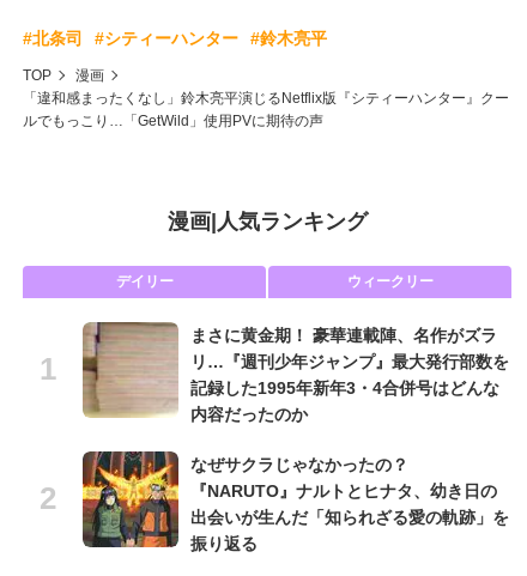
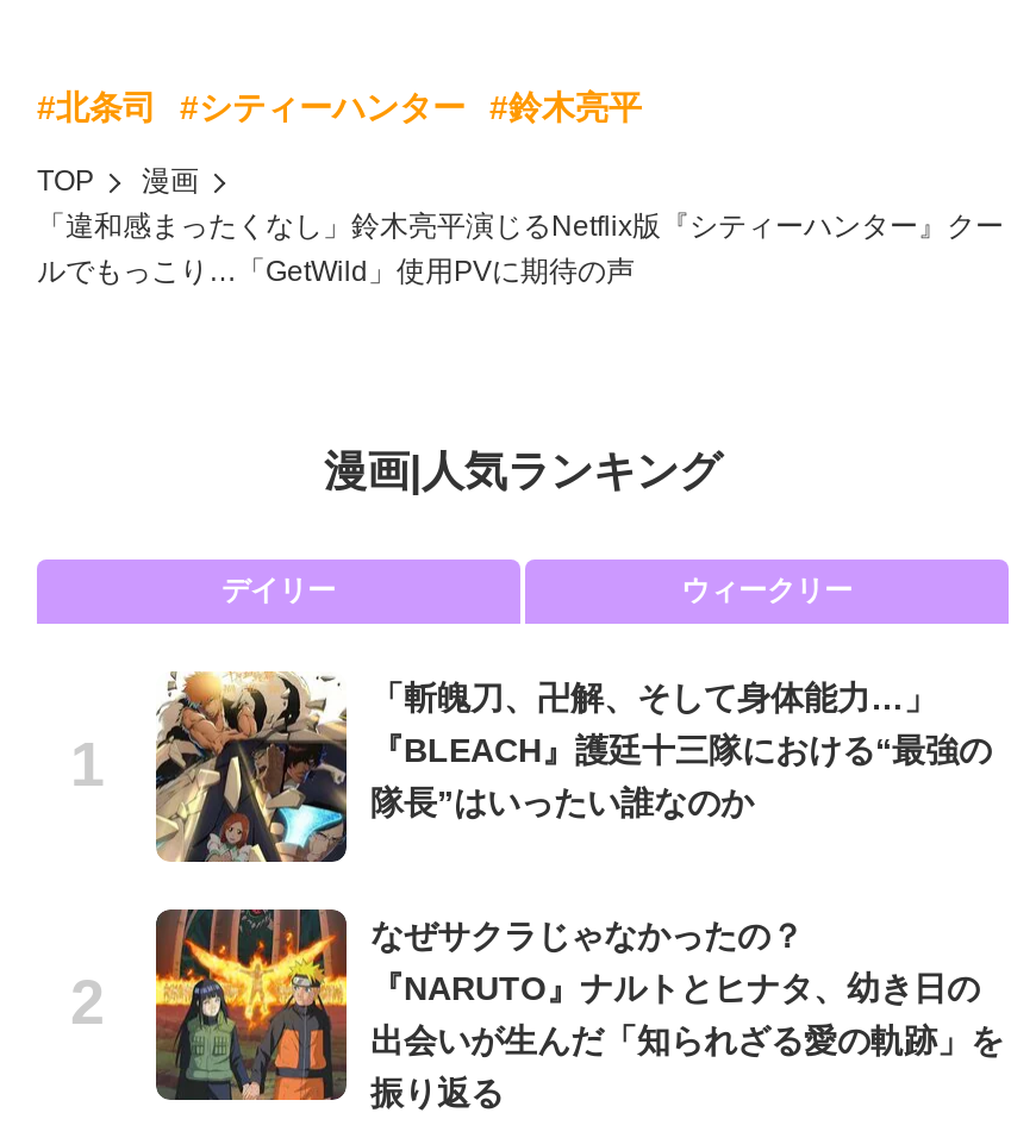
- [image]
- まさに黄金期！ 豪華連載陣、名作がズラ
- リ…『週刊少年ジャンプ』最大発行部数を
- 記録した1995年新年3・4合併号はどんな
- 内容だったのか
+ [image]
+ 「斬魄刀、卍解、そして身体能力…」
+ 『BLEACH』護廷十三隊における“最強の
+ 隊長”はいったい誰なのか
